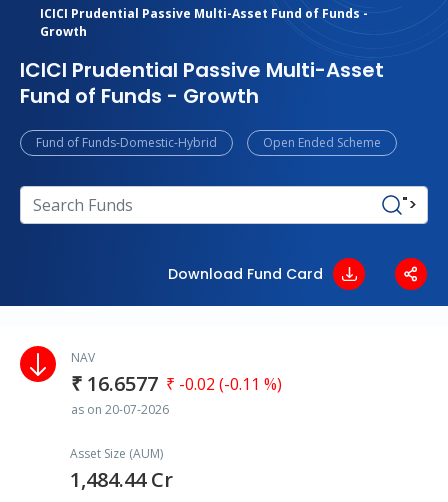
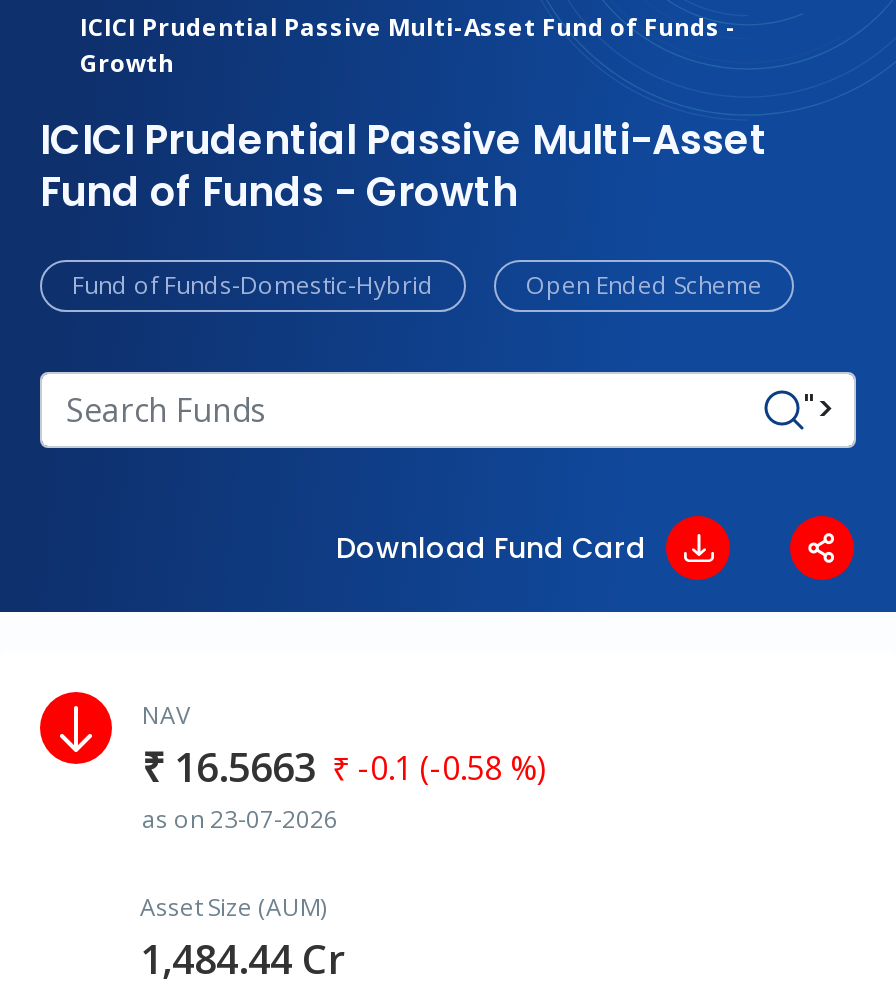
- ₹ 16.6577 ₹ -0.02 (-0.11 %)
+ ₹ 16.5663 ₹ -0.1 (-0.58 %)

- as on 20-07-2026
+ as on 23-07-2026
